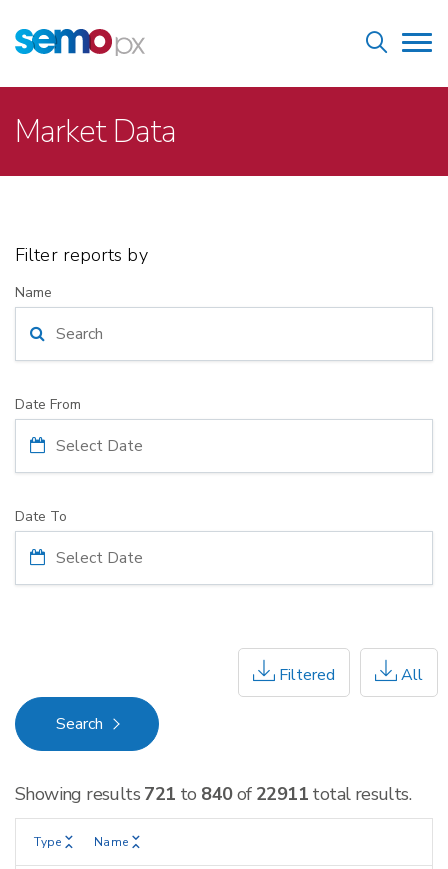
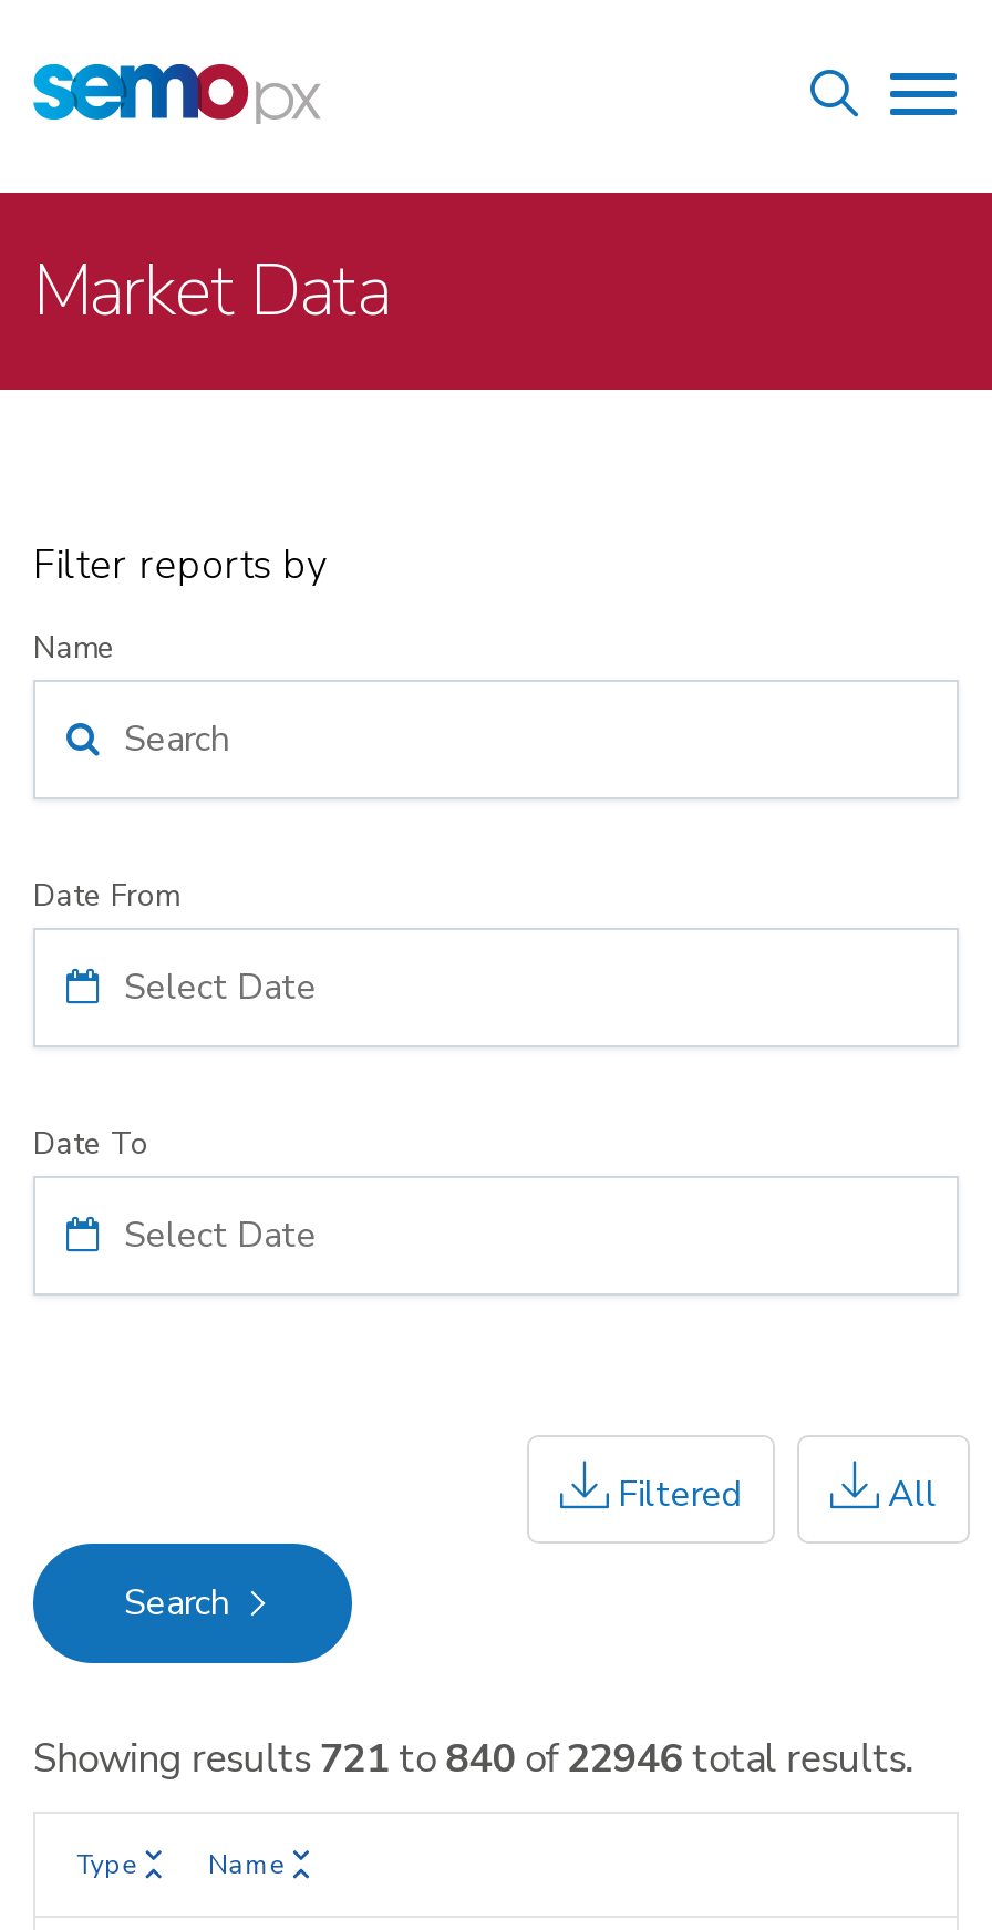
- Showing results 721 to 840 of 22911 total results.
+ Showing results 721 to 840 of 22946 total results.
